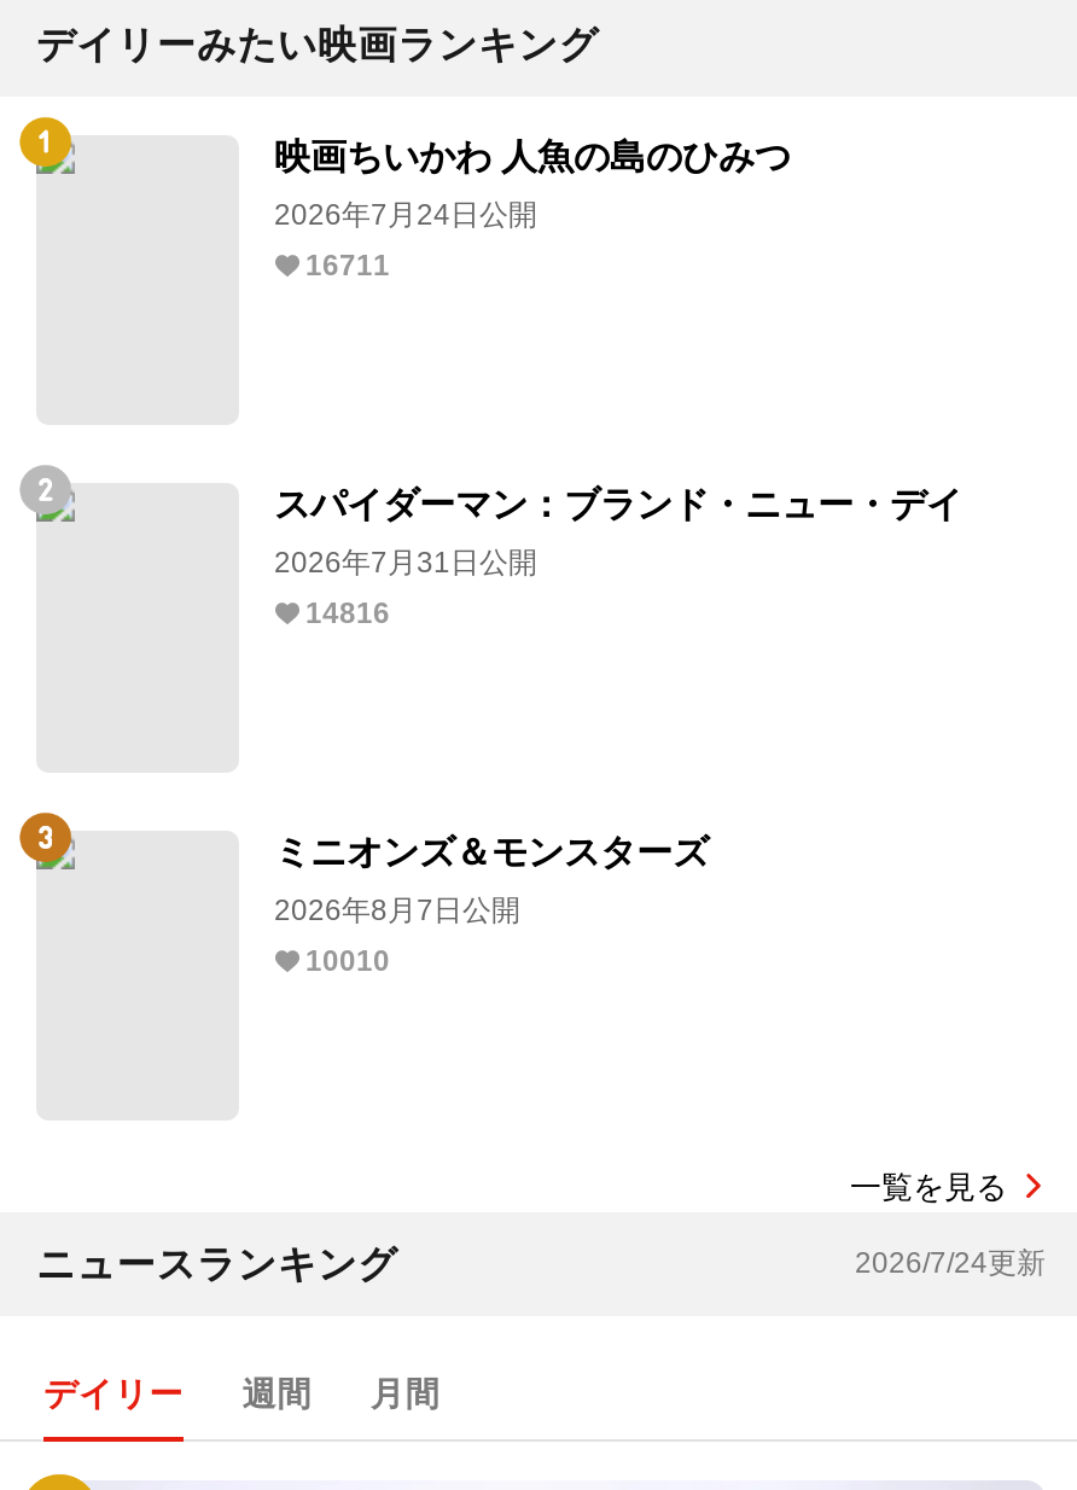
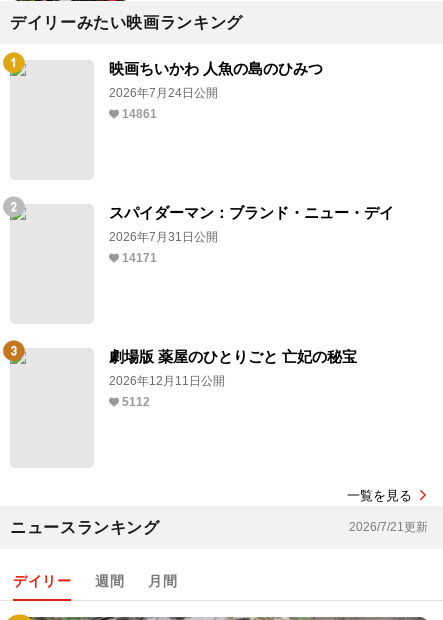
- 16711
+ 14861

- 14816
+ 14171

- ミニオンズ＆モンスターズ
+ 劇場版 薬屋のひとりごと 亡妃の秘宝

- 2026年8月7日公開
+ 2026年12月11日公開

- 10010
+ 5112

- 2026/7/24更新
+ 2026/7/21更新
